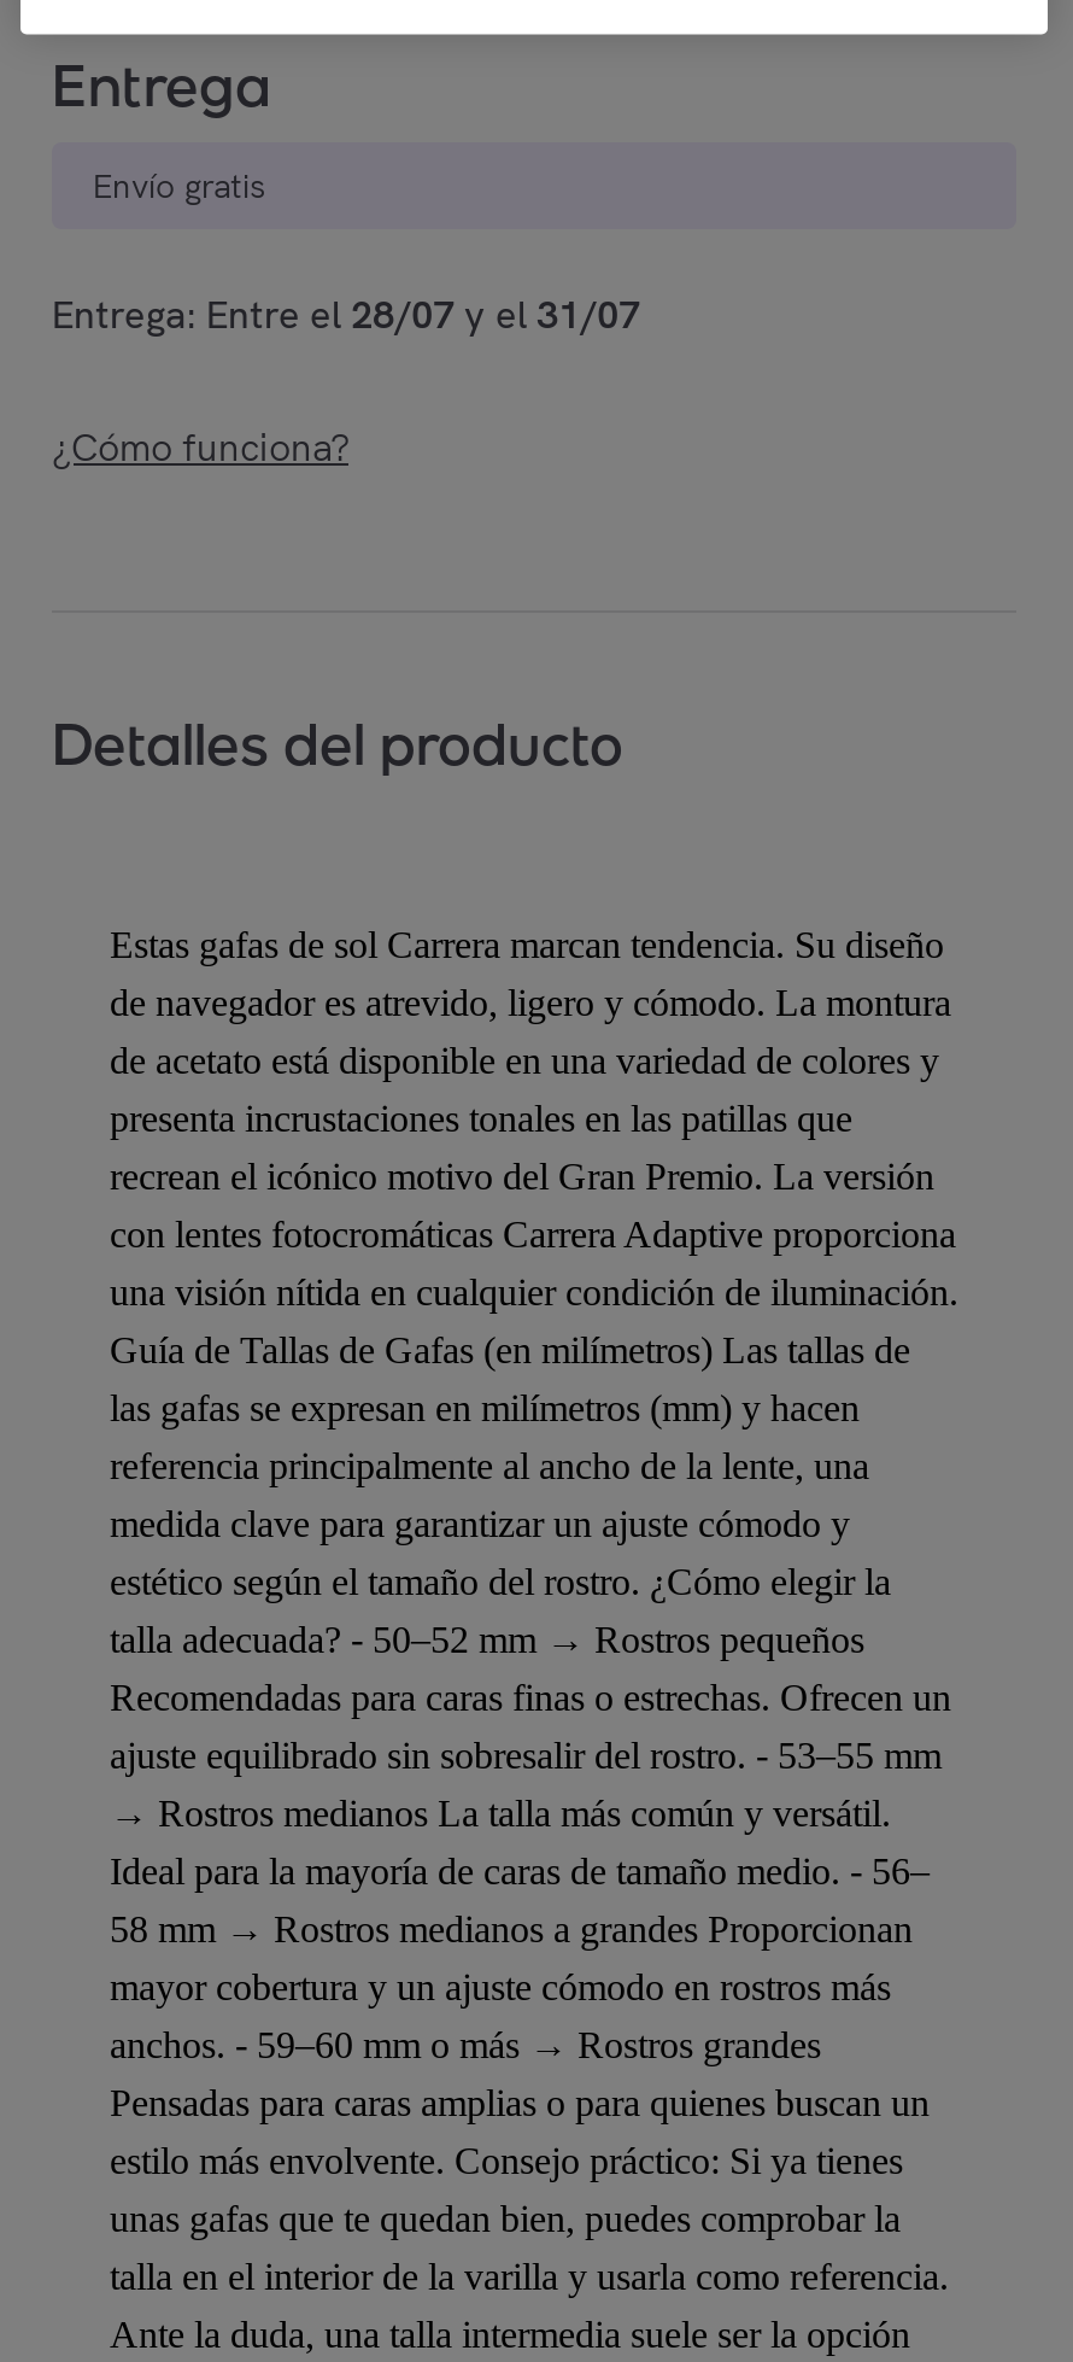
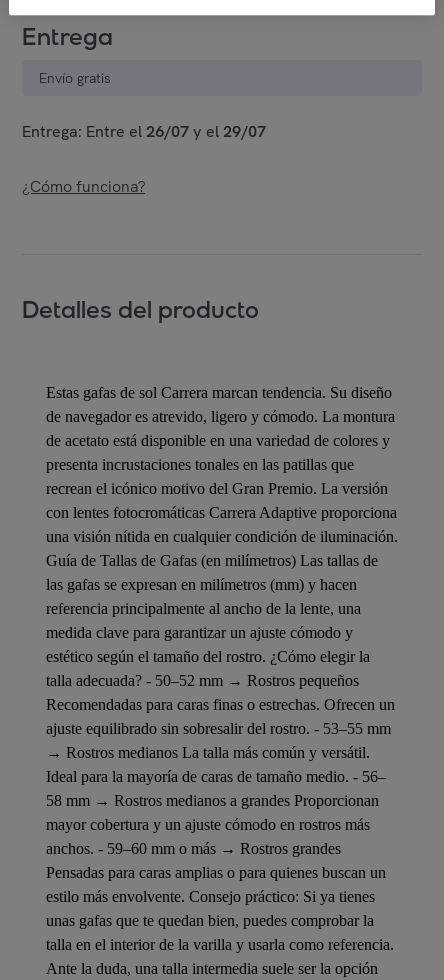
- Entrega: Entre el 28/07 y el 31/07
+ Entrega: Entre el 26/07 y el 29/07
